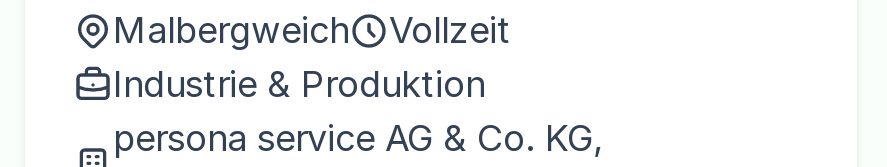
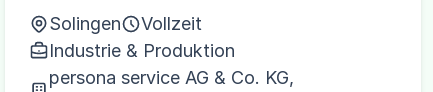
- Malbergweich
+ Solingen
